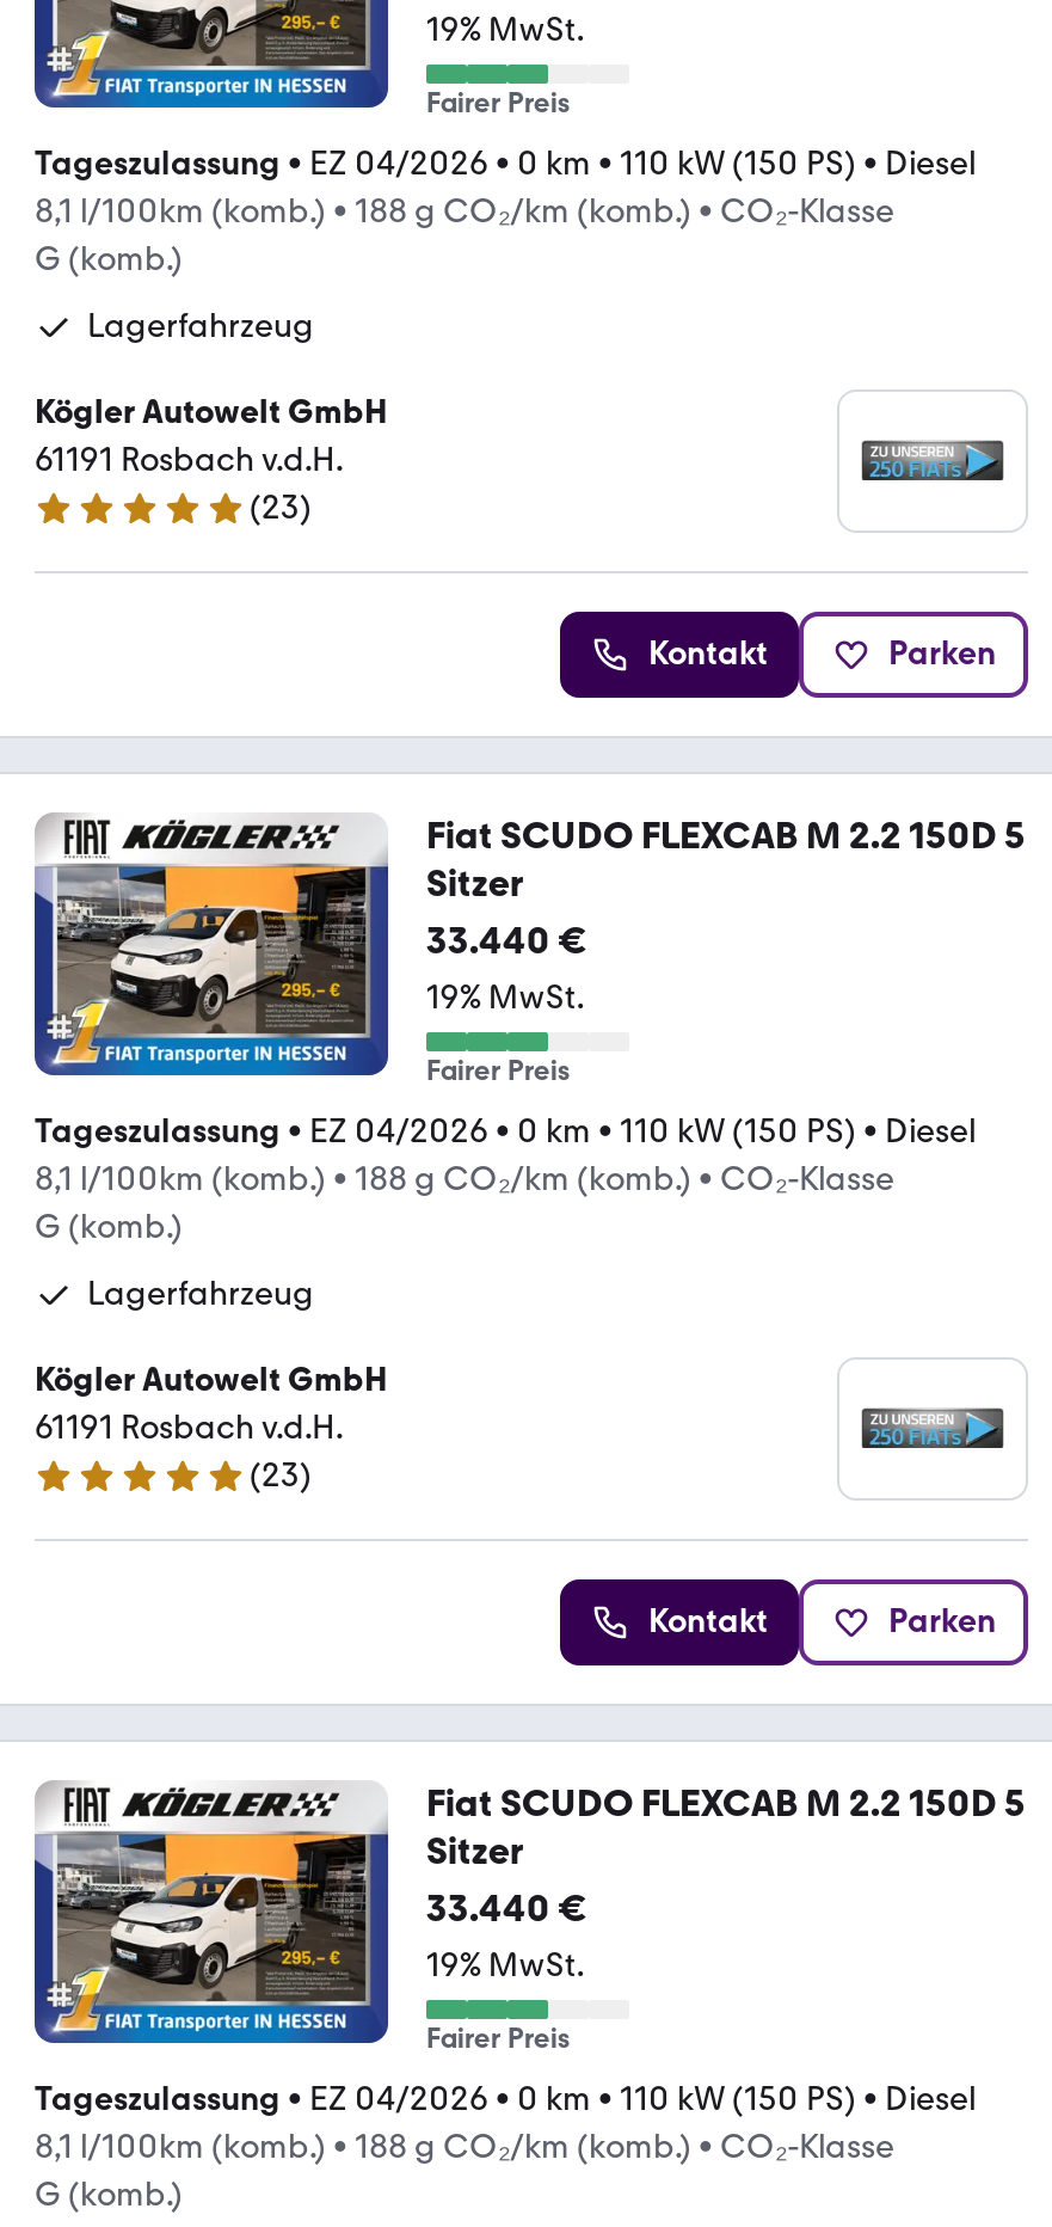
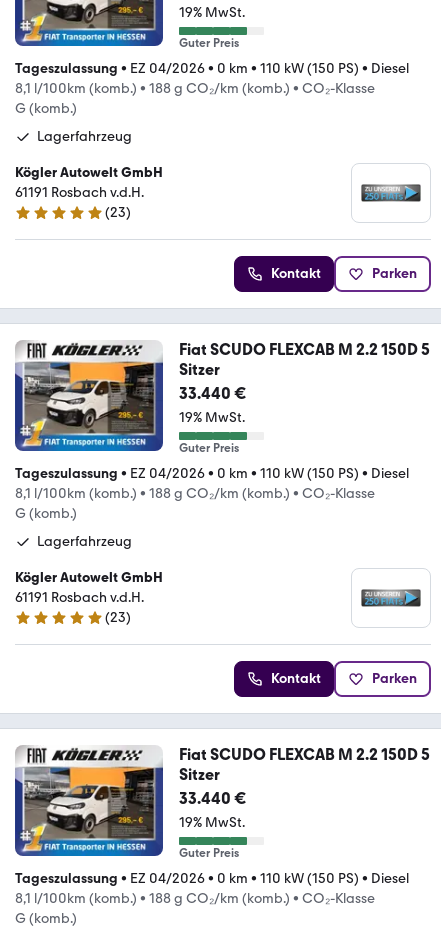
- Fairer Preis
+ Guter Preis

- Fairer Preis
+ Guter Preis

- Fairer Preis
+ Guter Preis
